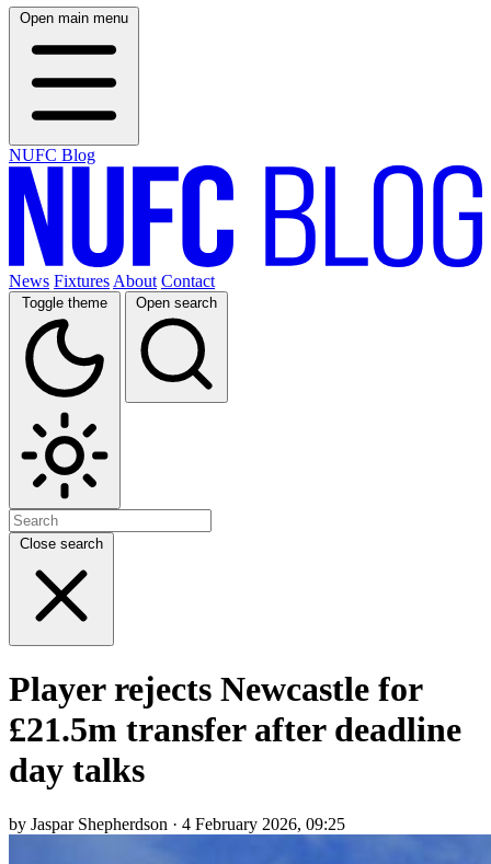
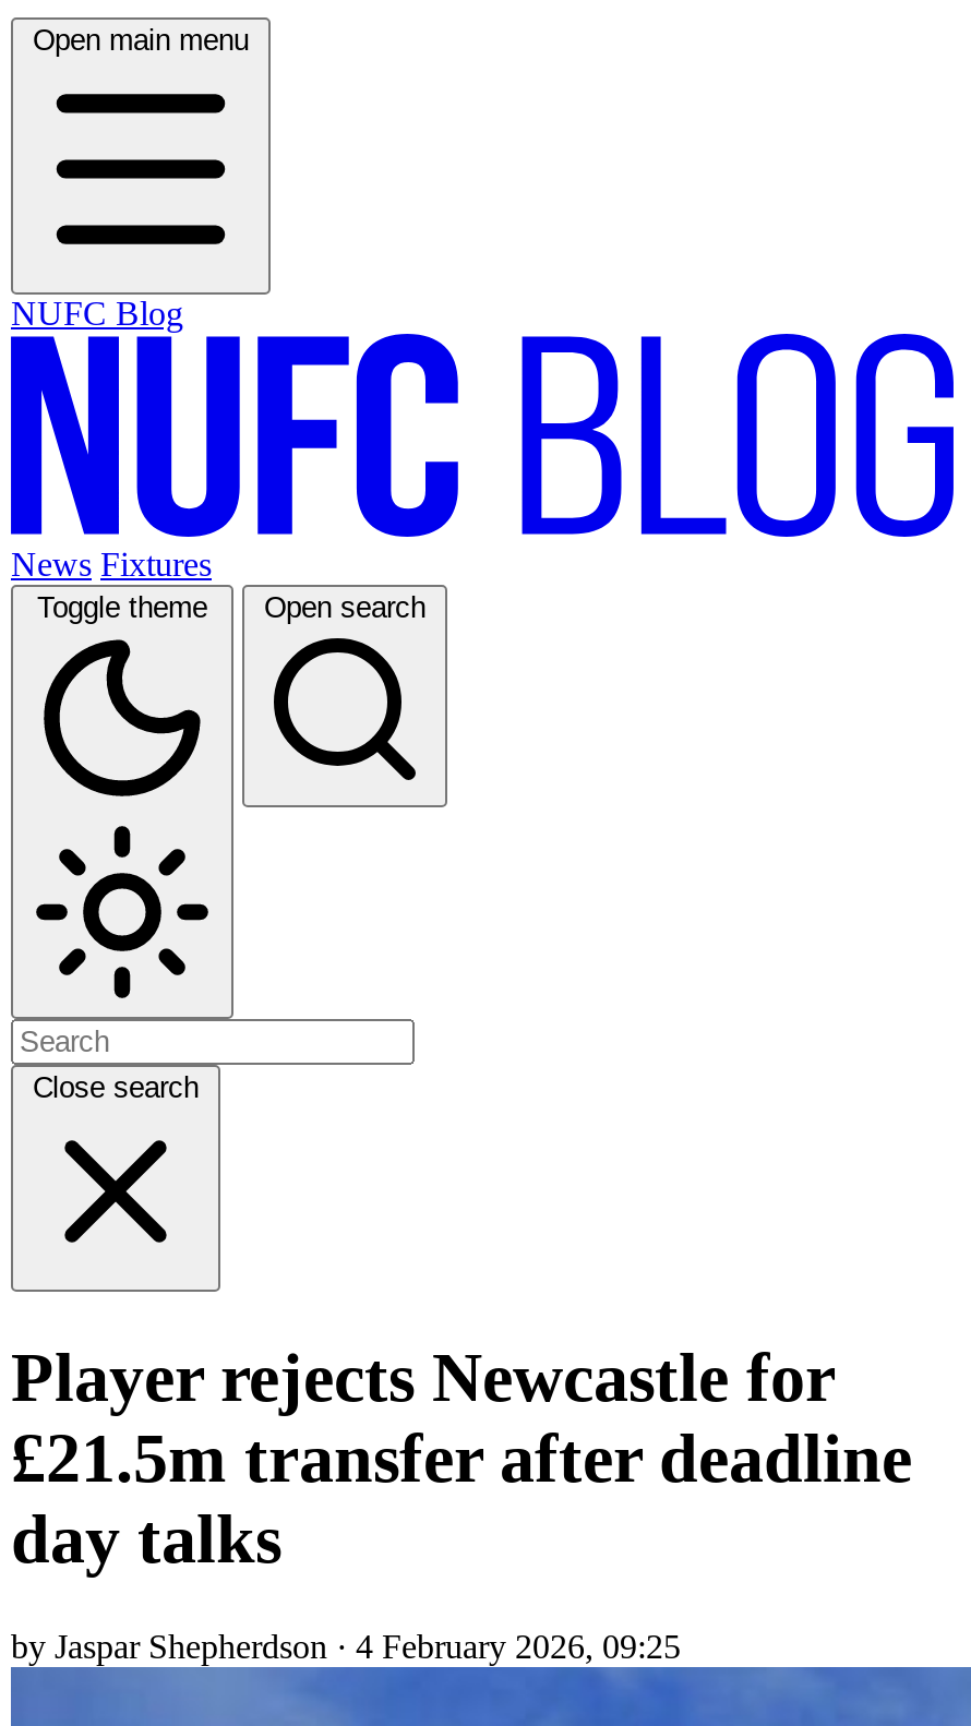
- News Fixtures About Contact
+ News Fixtures
